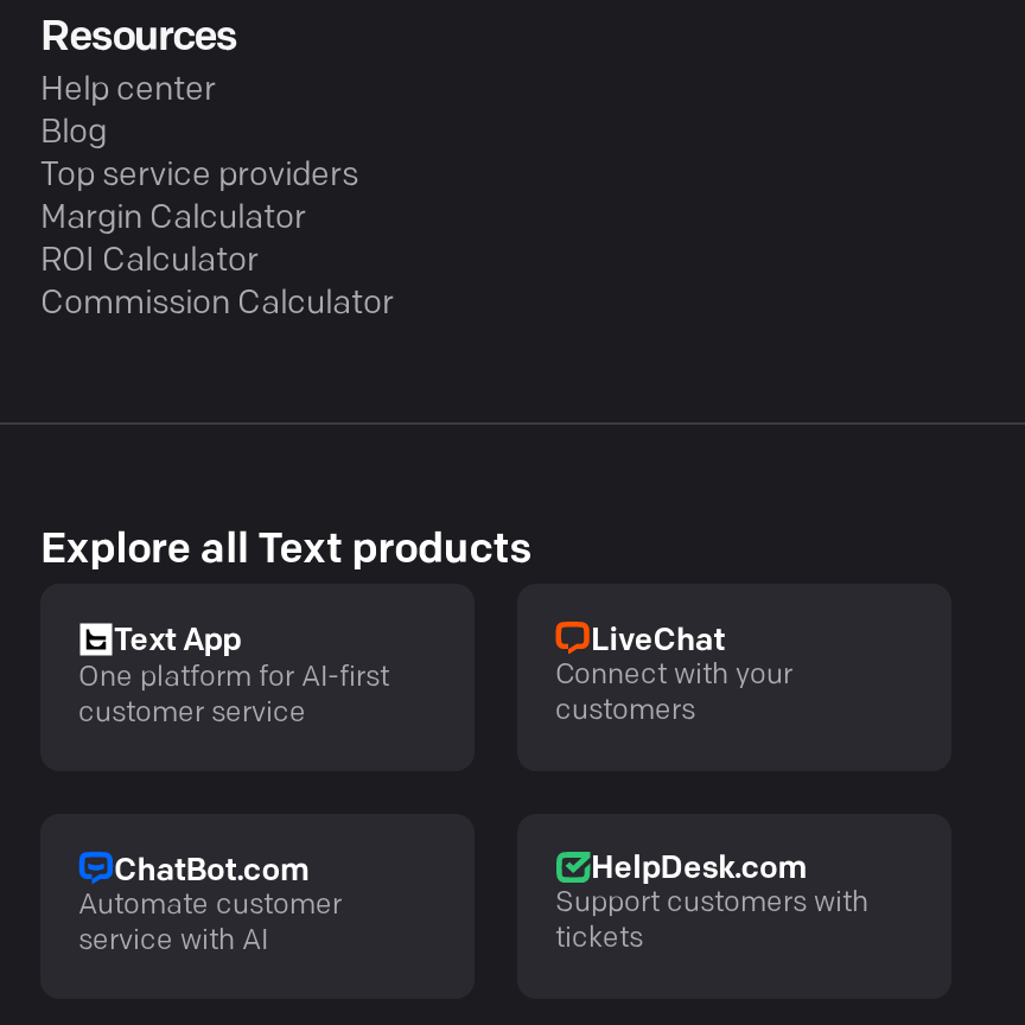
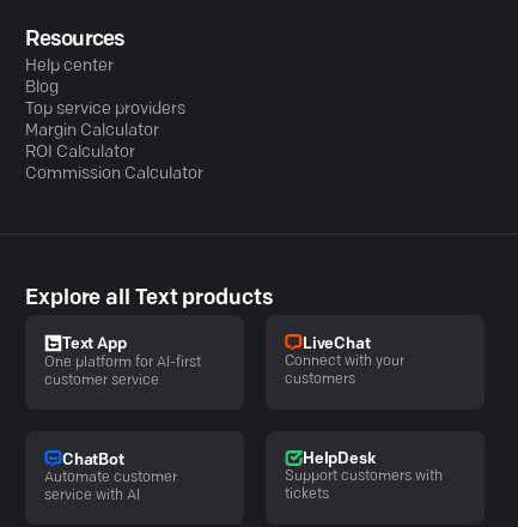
- ChatBot.com
+ ChatBot

- HelpDesk.com
+ HelpDesk
